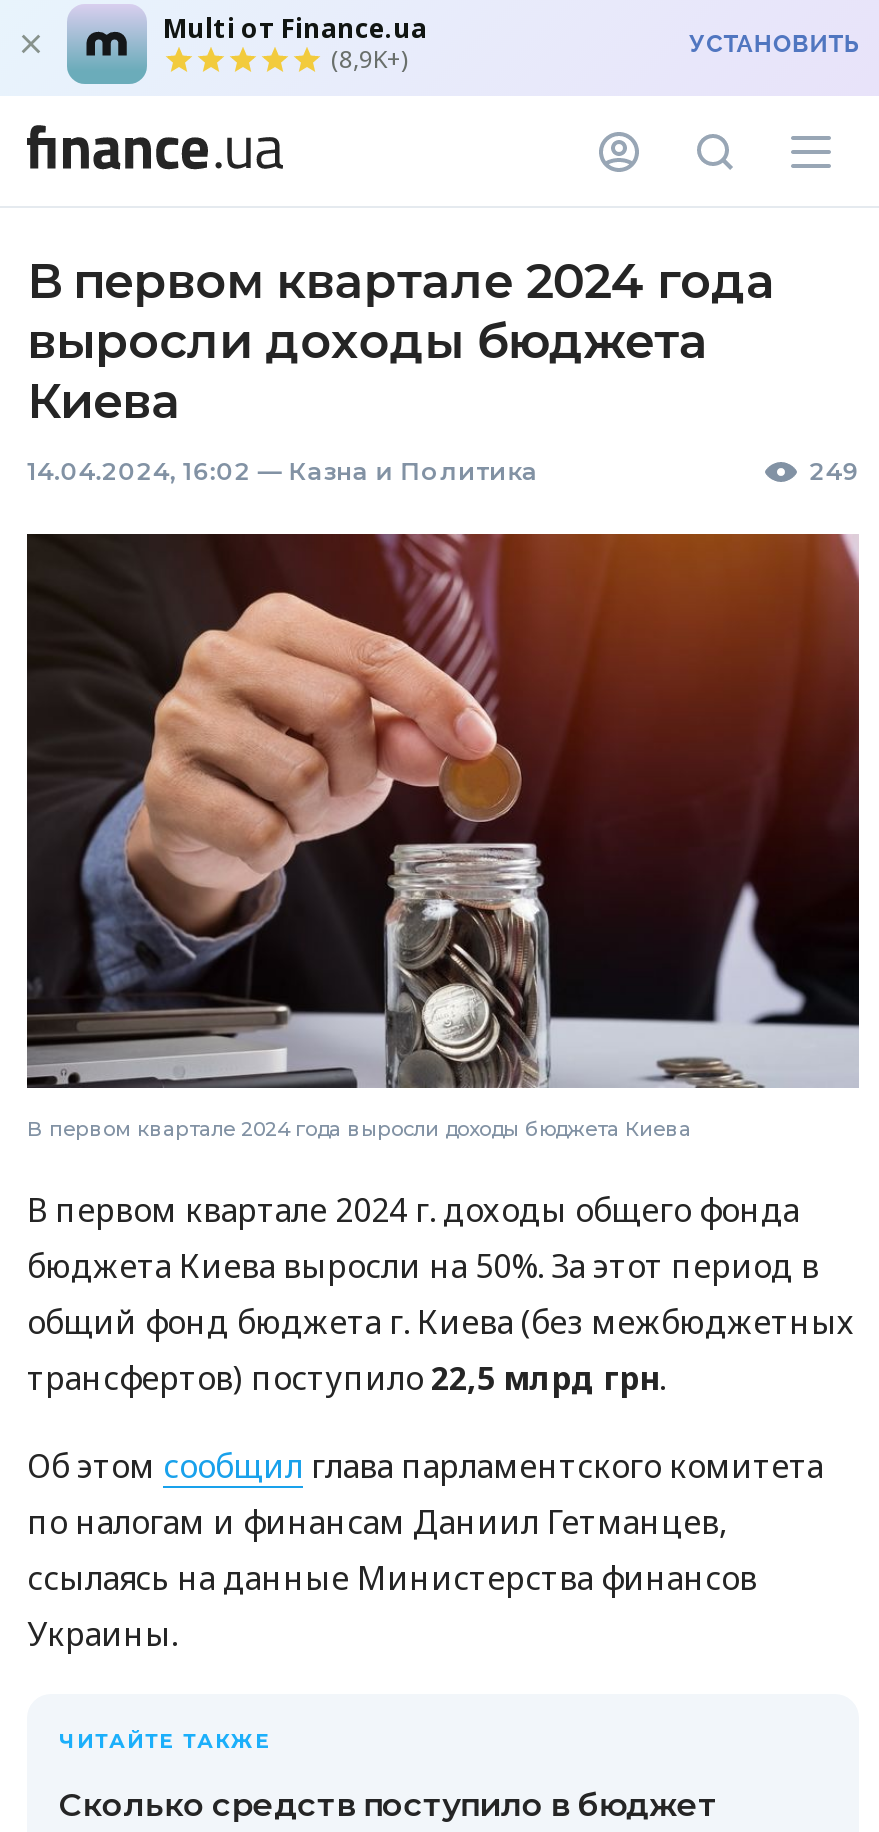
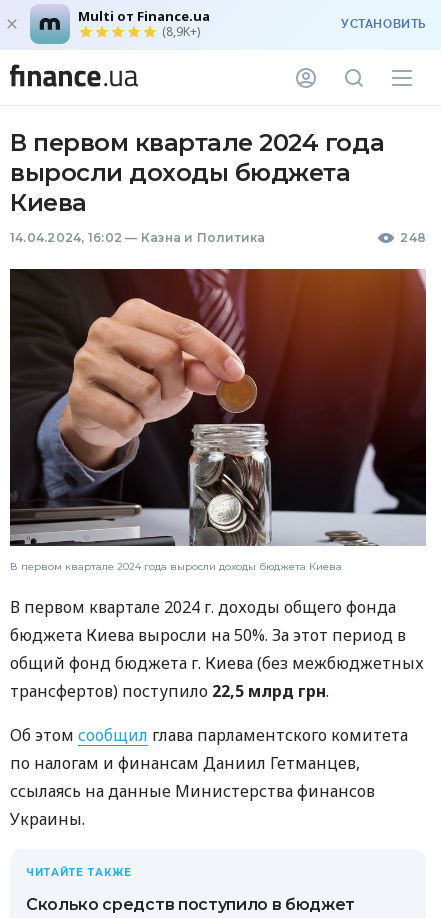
- 249
+ 248
